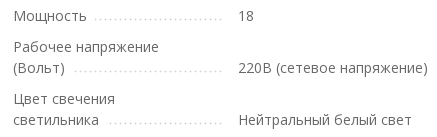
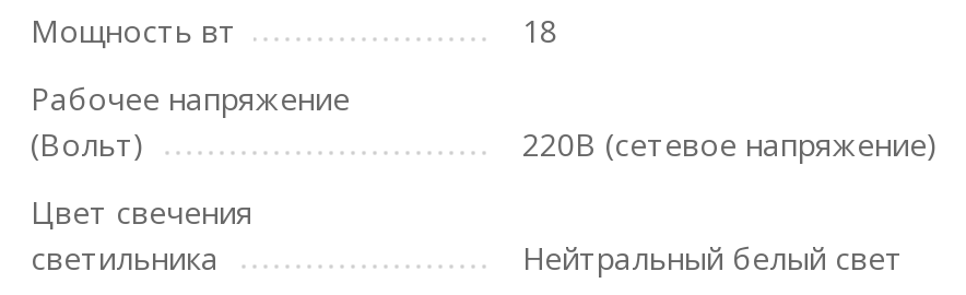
- Мощность
+ Мощность вт
